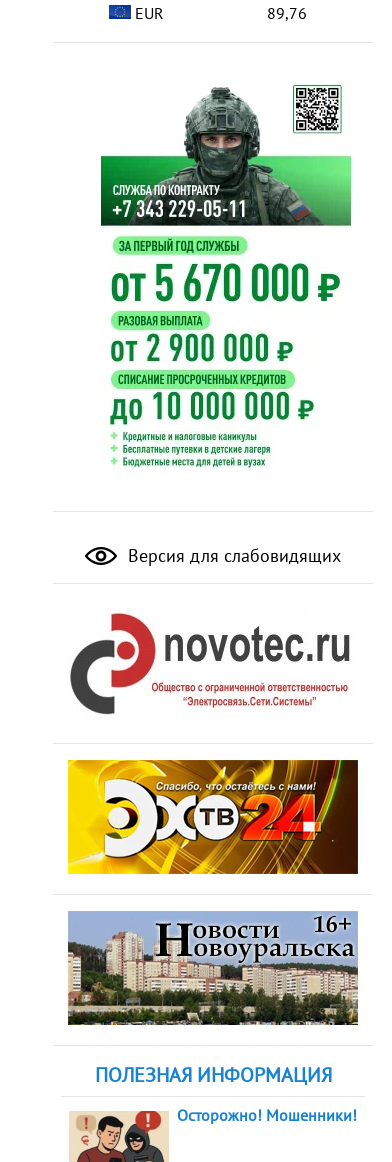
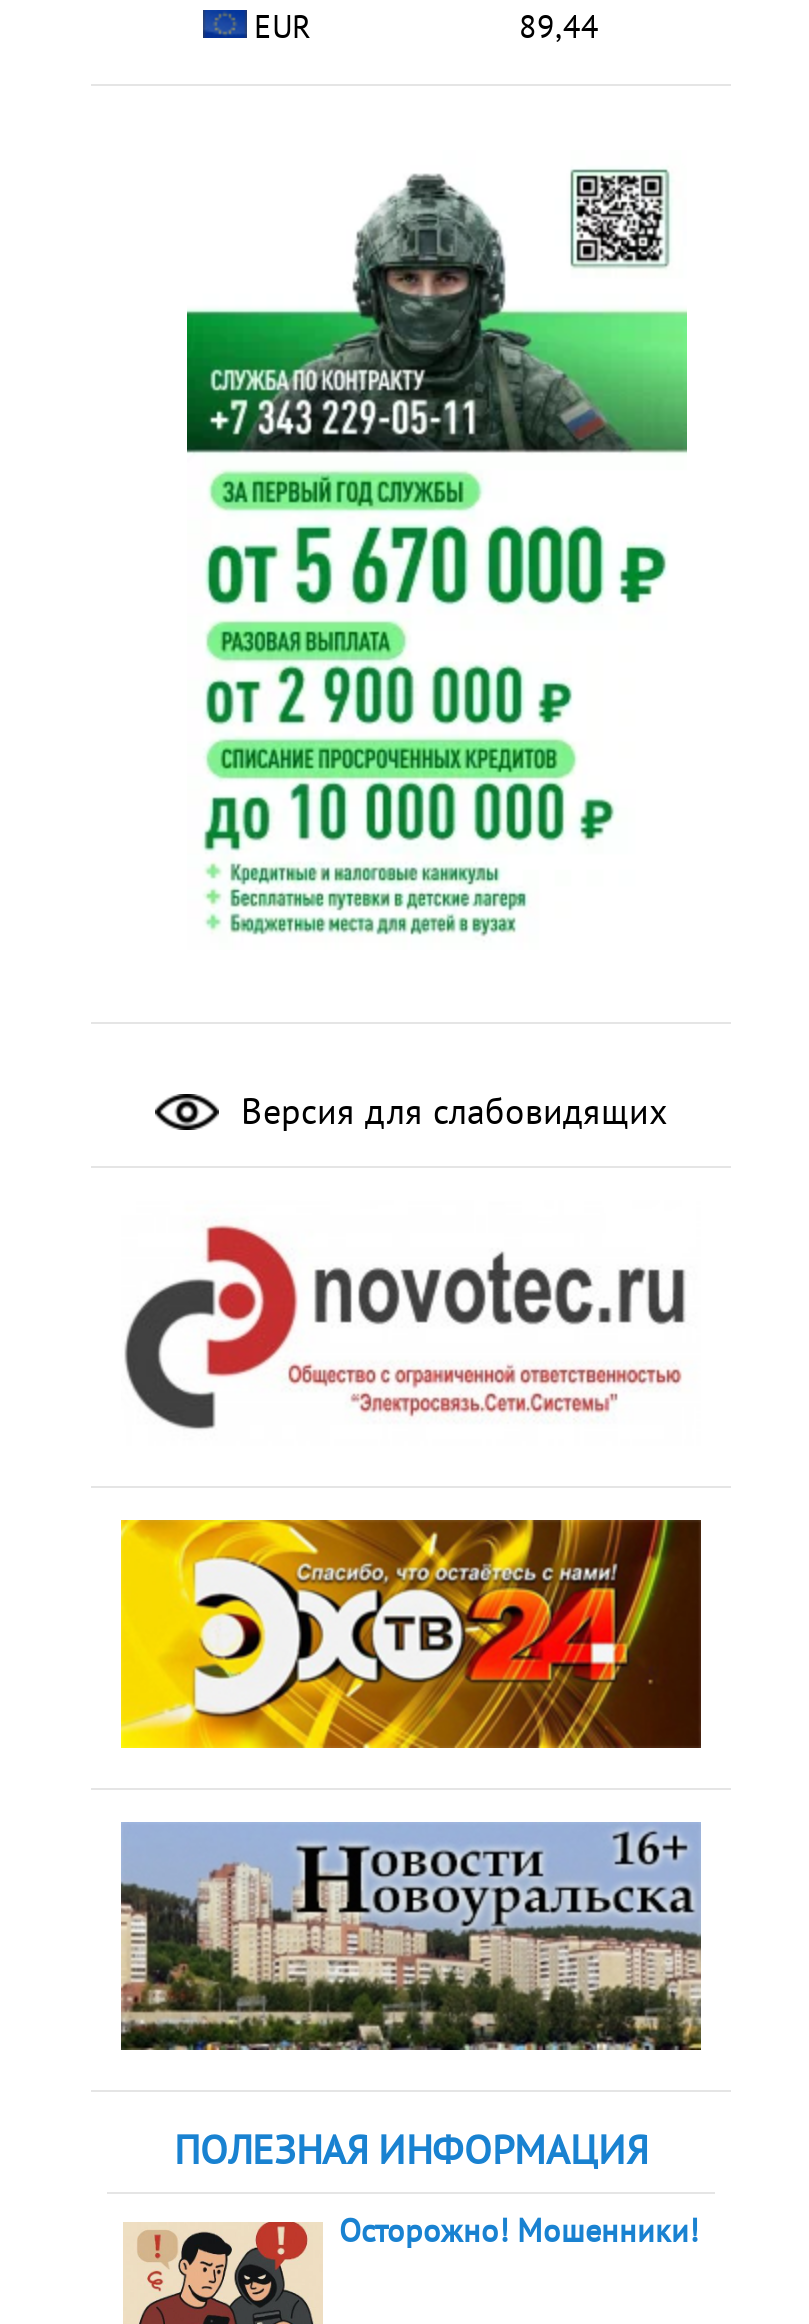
- 89,76
+ 89,44
